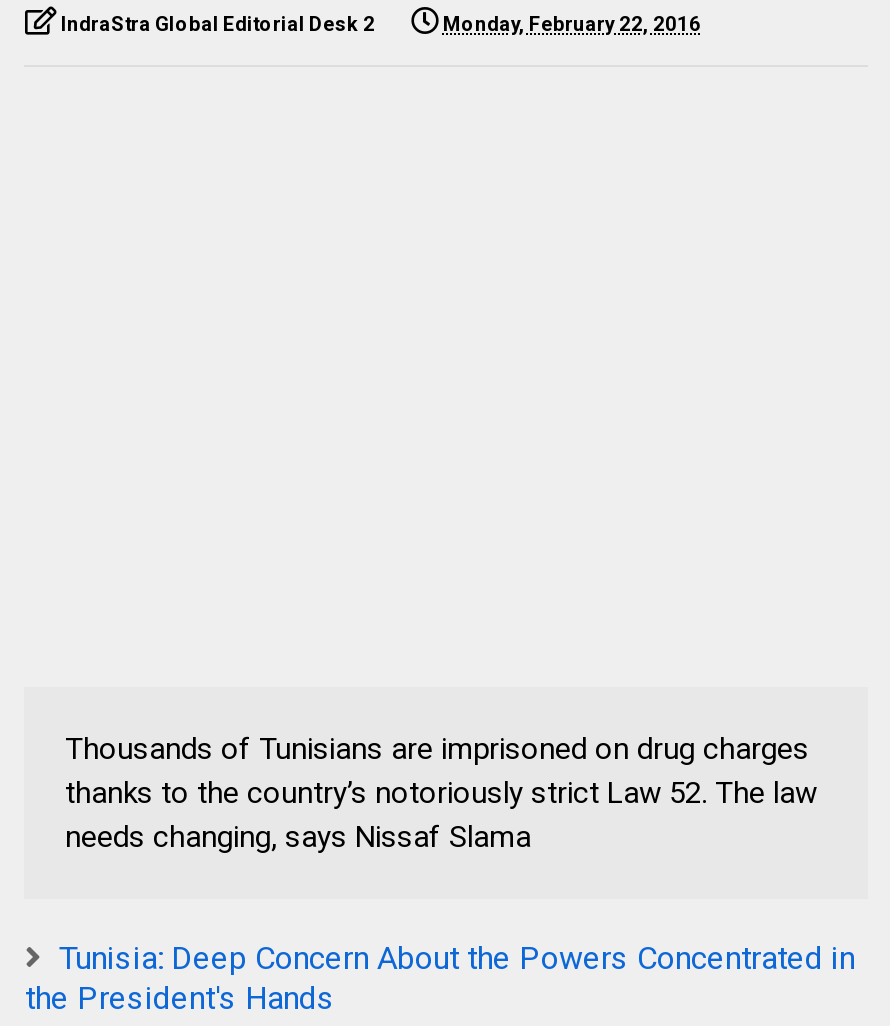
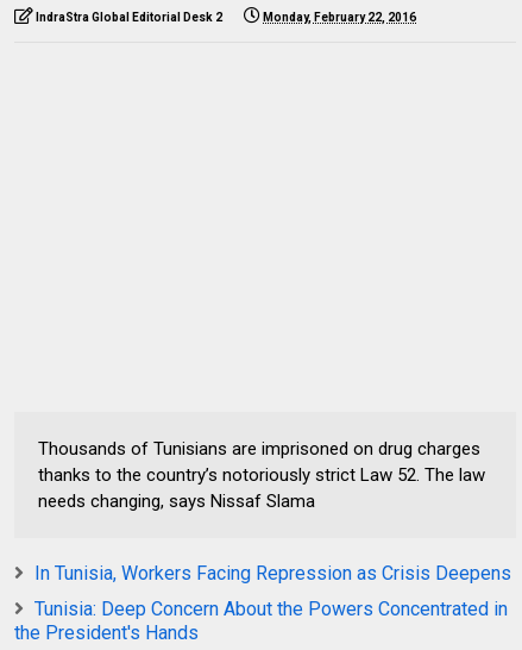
+ In Tunisia, Workers Facing Repression as Crisis Deepens
